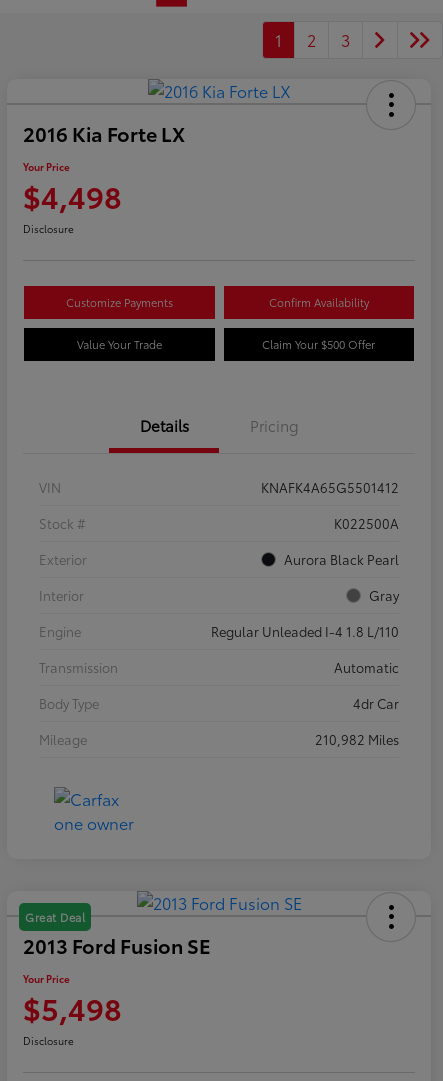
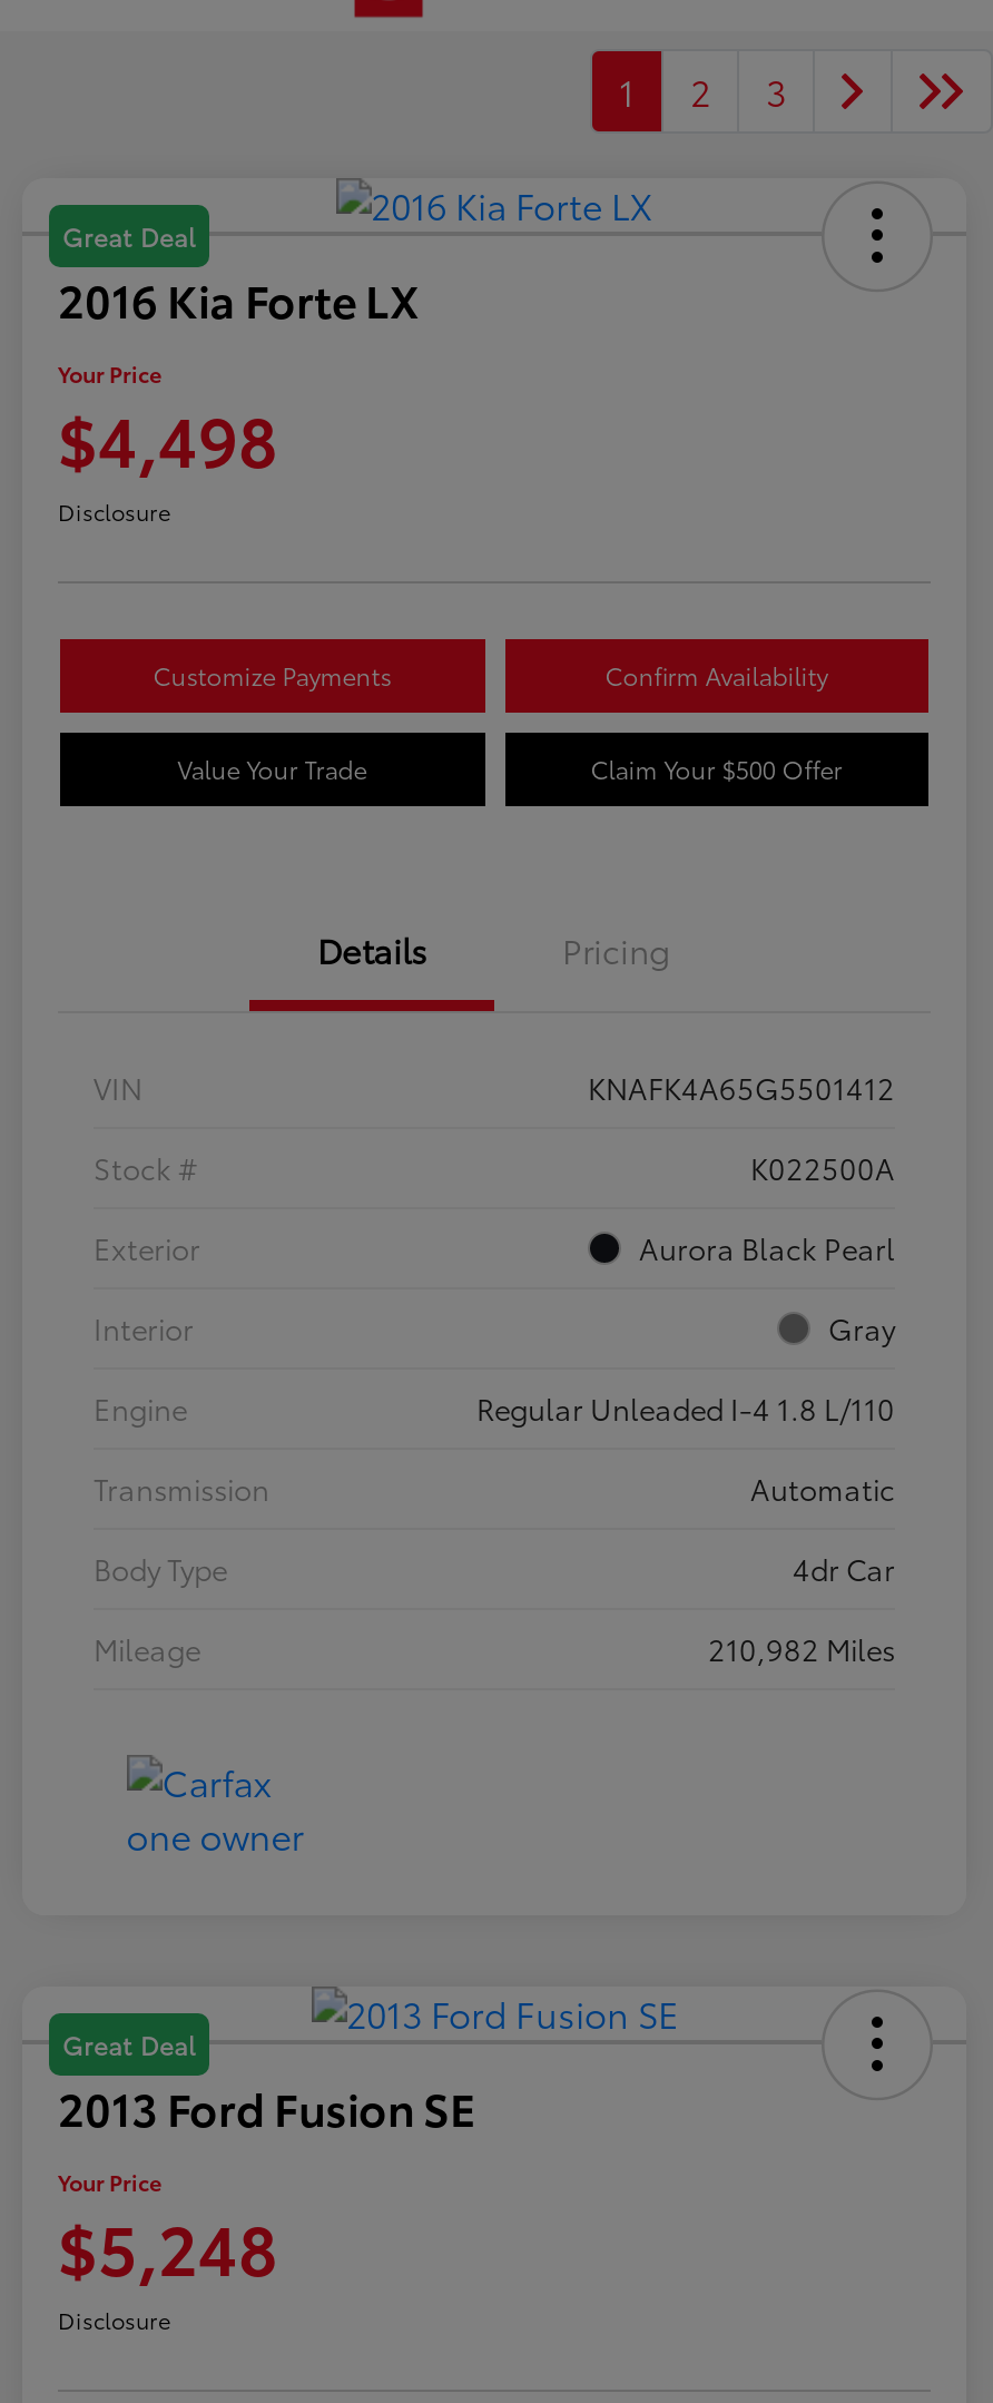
+ Great Deal

- $5,498
+ $5,248
